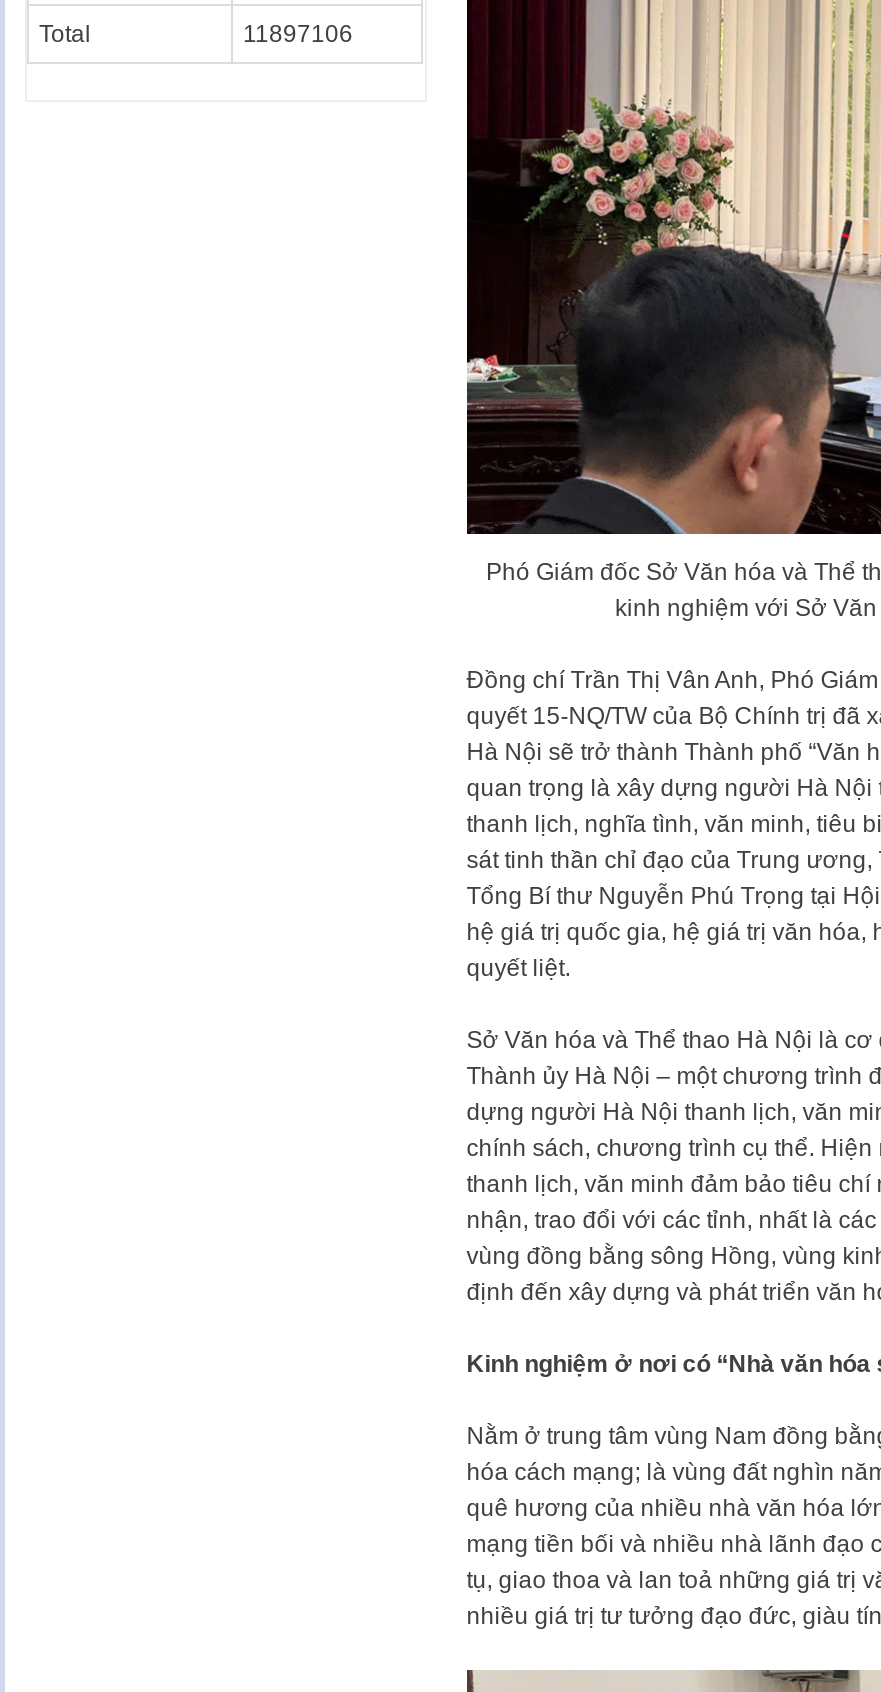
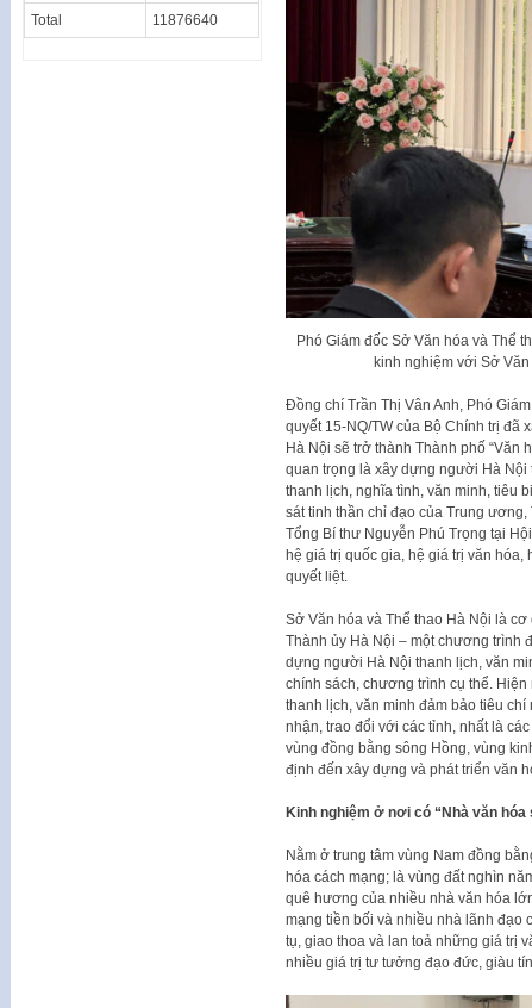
- 11897106
+ 11876640
